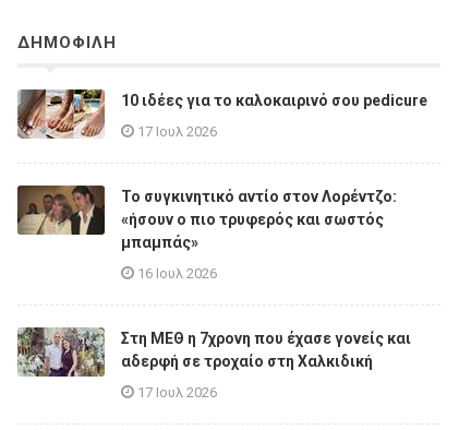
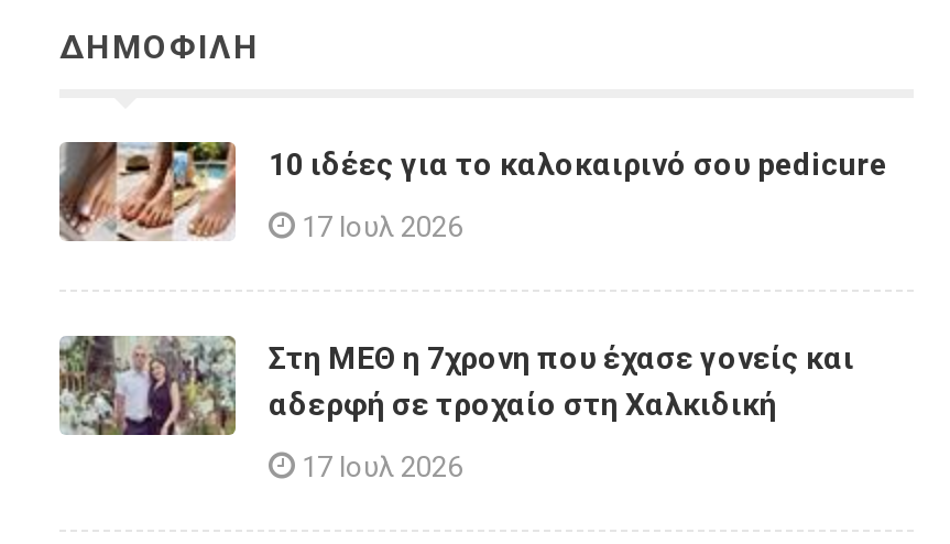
- [image]
- Το συγκινητικό αντίο στον Λορέντζο:
- «ήσουν ο πιο τρυφερός και σωστός
- μπαμπάς»
- 16 Ιουλ 2026
